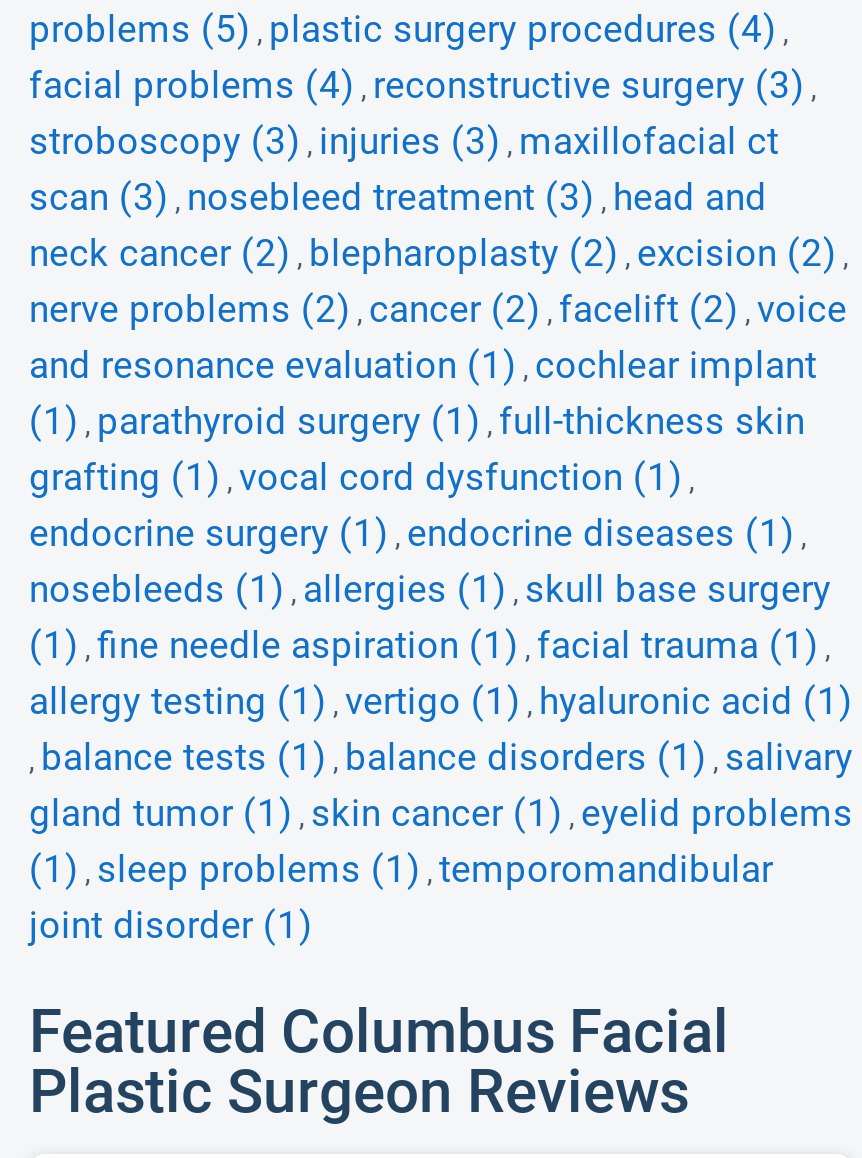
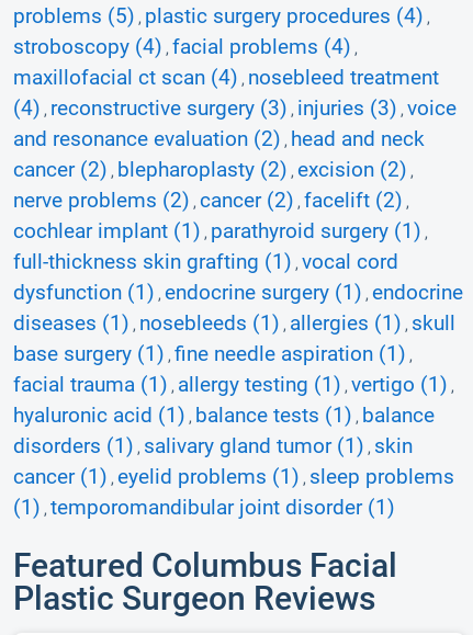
- facial problems (4), reconstructive surgery (3),
- stroboscopy (3), injuries (3), maxillofacial ct
- scan (3), nosebleed treatment (3), head and
- neck cancer (2), blepharoplasty (2), excision (2),
- nerve problems (2), cancer (2), facelift (2), voice
- and resonance evaluation (1), cochlear implant
- (1), parathyroid surgery (1), full-thickness skin
- grafting (1), vocal cord dysfunction (1),
- endocrine surgery (1), endocrine diseases (1),
- nosebleeds (1), allergies (1), skull base surgery
- (1), fine needle aspiration (1), facial trauma (1),
- allergy testing (1), vertigo (1), hyaluronic acid (1)
- , balance tests (1), balance disorders (1), salivary
- gland tumor (1), skin cancer (1), eyelid problems
- (1), sleep problems (1), temporomandibular
- joint disorder (1)
+ stroboscopy (4), facial problems (4),
+ maxillofacial ct scan (4), nosebleed treatment
+ (4), reconstructive surgery (3), injuries (3), voice
+ and resonance evaluation (2), head and neck
+ cancer (2), blepharoplasty (2), excision (2),
+ nerve problems (2), cancer (2), facelift (2),
+ cochlear implant (1), parathyroid surgery (1),
+ full-thickness skin grafting (1), vocal cord
+ dysfunction (1), endocrine surgery (1), endocrine
+ diseases (1), nosebleeds (1), allergies (1), skull
+ base surgery (1), fine needle aspiration (1),
+ facial trauma (1), allergy testing (1), vertigo (1),
+ hyaluronic acid (1), balance tests (1), balance
+ disorders (1), salivary gland tumor (1), skin
+ cancer (1), eyelid problems (1), sleep problems
+ (1), temporomandibular joint disorder (1)
